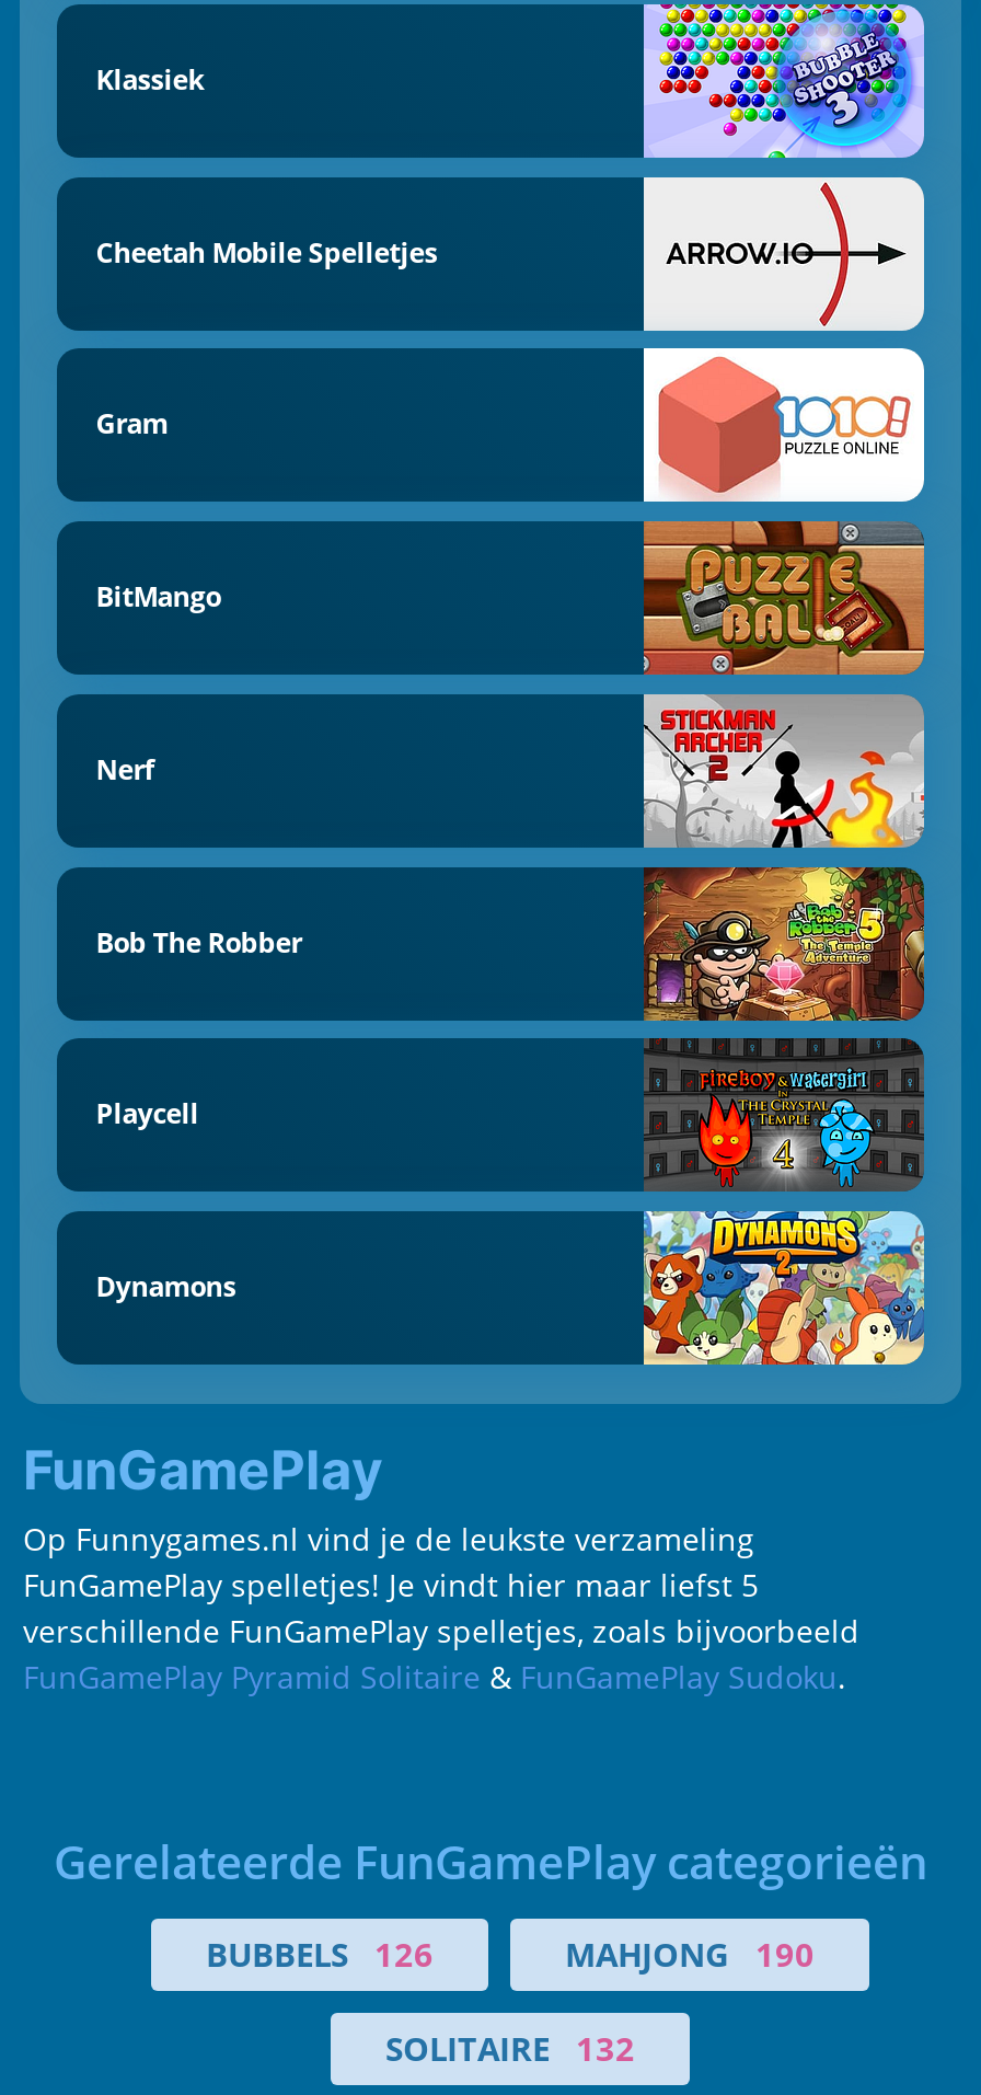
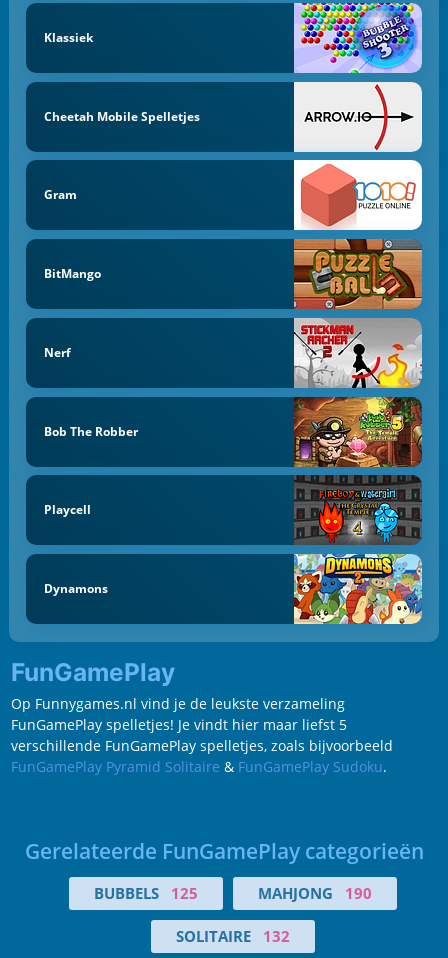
- BUBBELS 126
+ BUBBELS 125
